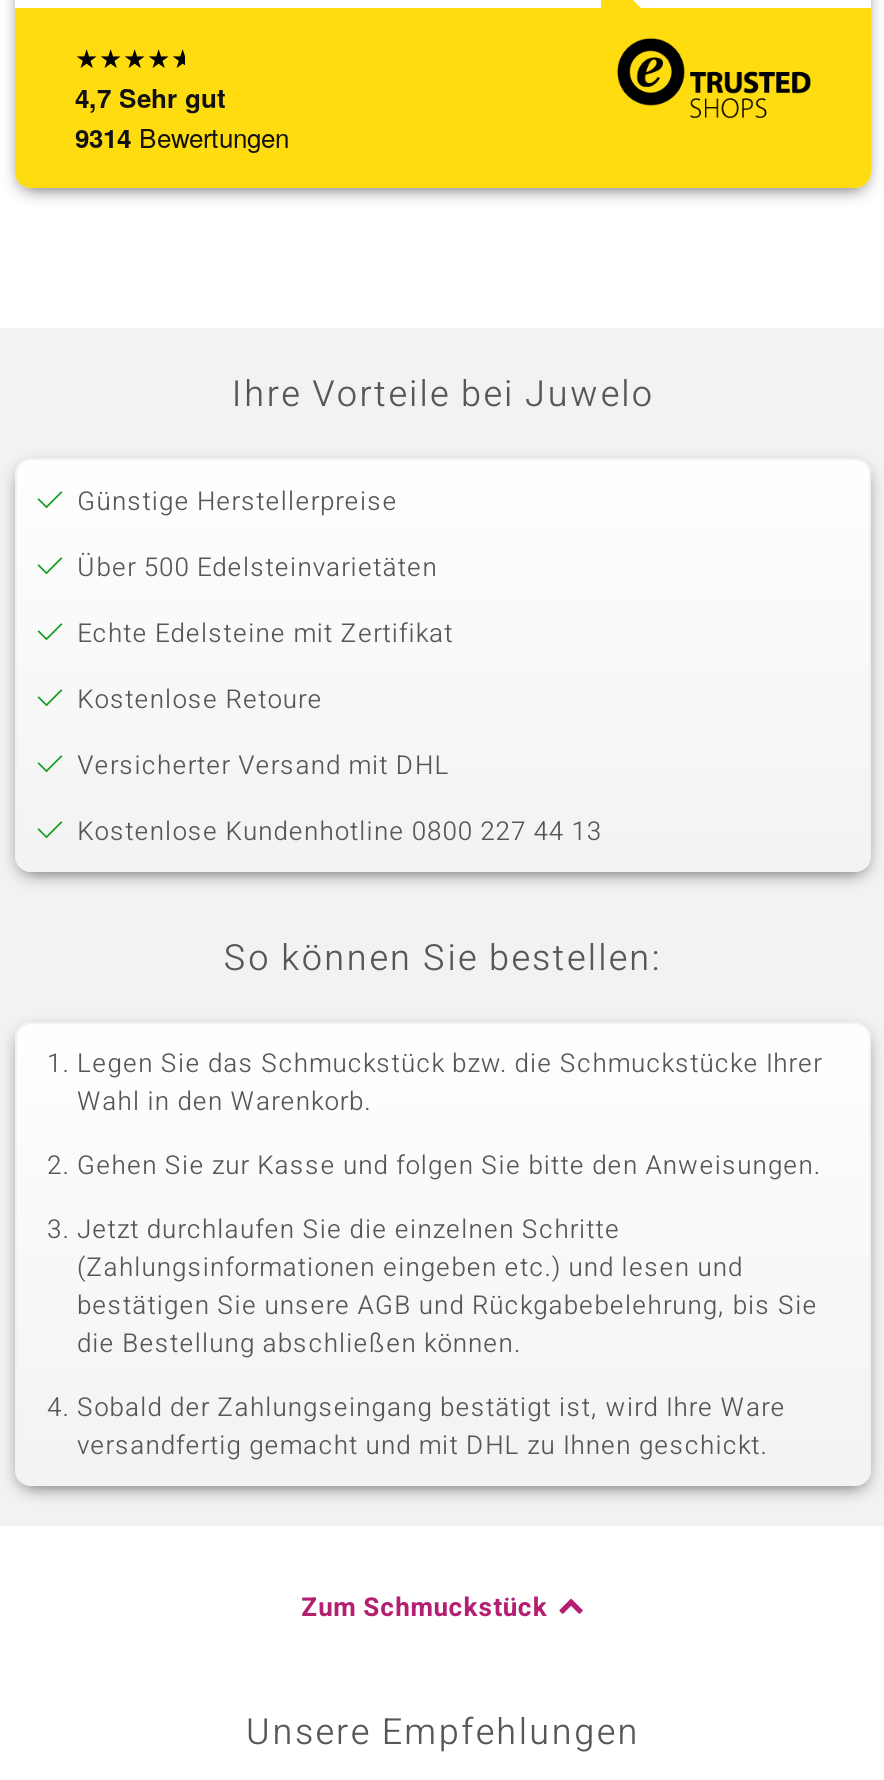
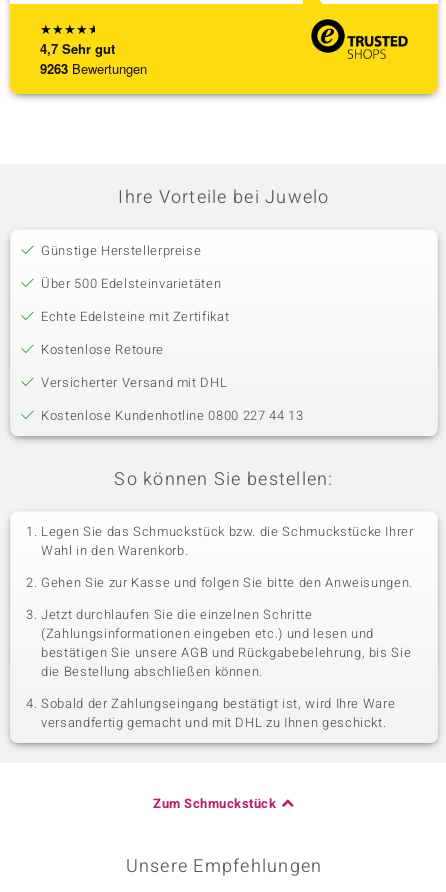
- 9314 Bewertungen
+ 9263 Bewertungen
